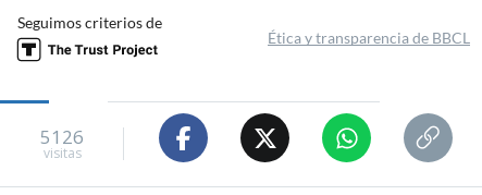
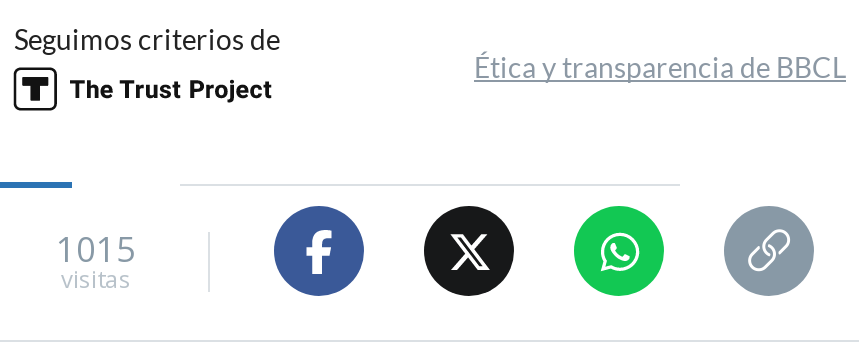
- 5126
+ 1015
